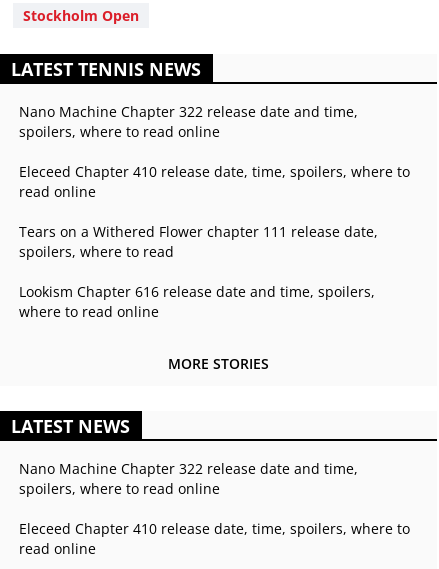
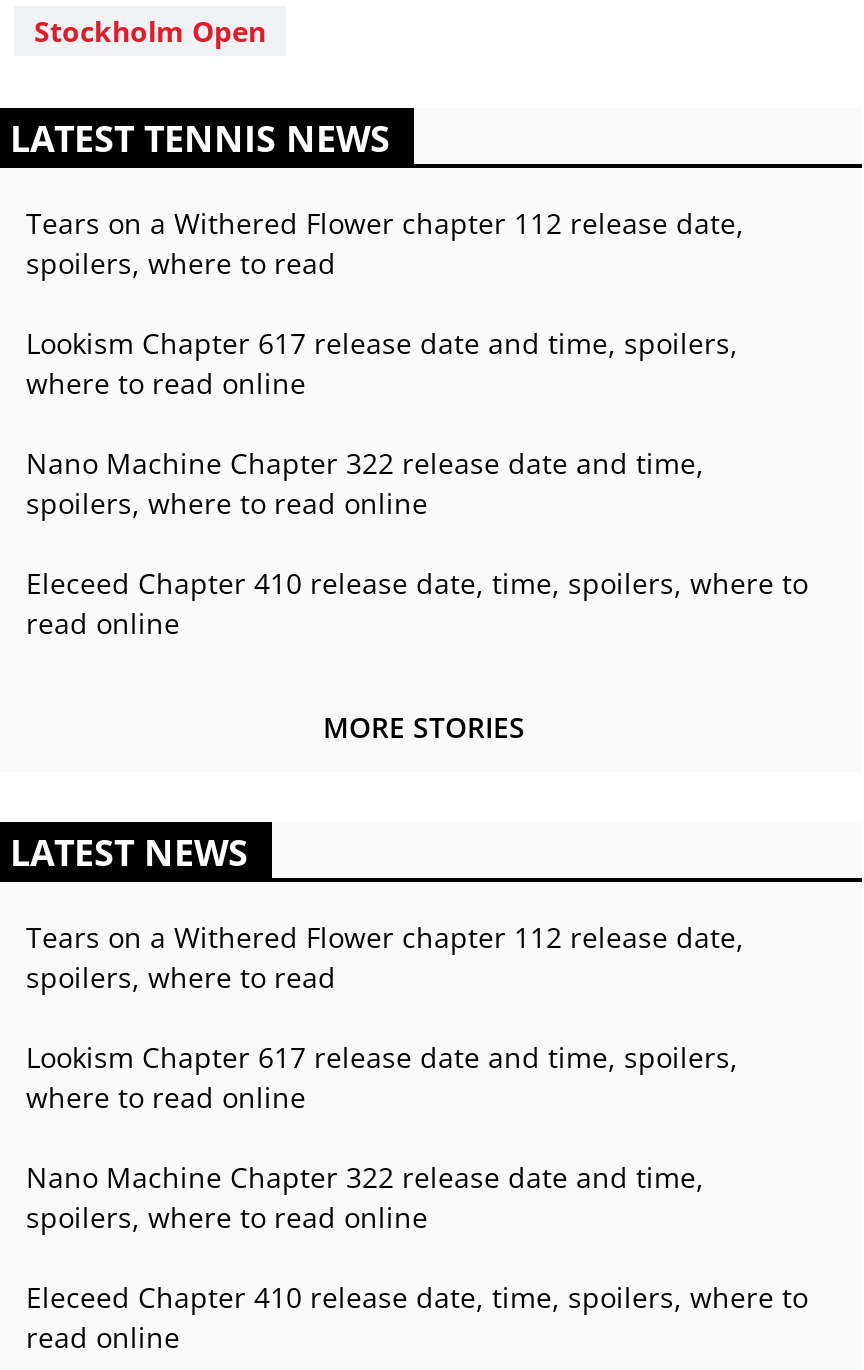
+ Tears on a Withered Flower chapter 112 release date,
+ spoilers, where to read
+ Lookism Chapter 617 release date and time, spoilers,
+ where to read online

- Tears on a Withered Flower chapter 111 release date,
- spoilers, where to read
- Lookism Chapter 616 release date and time, spoilers,
- where to read online

+ Tears on a Withered Flower chapter 112 release date,
+ spoilers, where to read
+ Lookism Chapter 617 release date and time, spoilers,
+ where to read online
